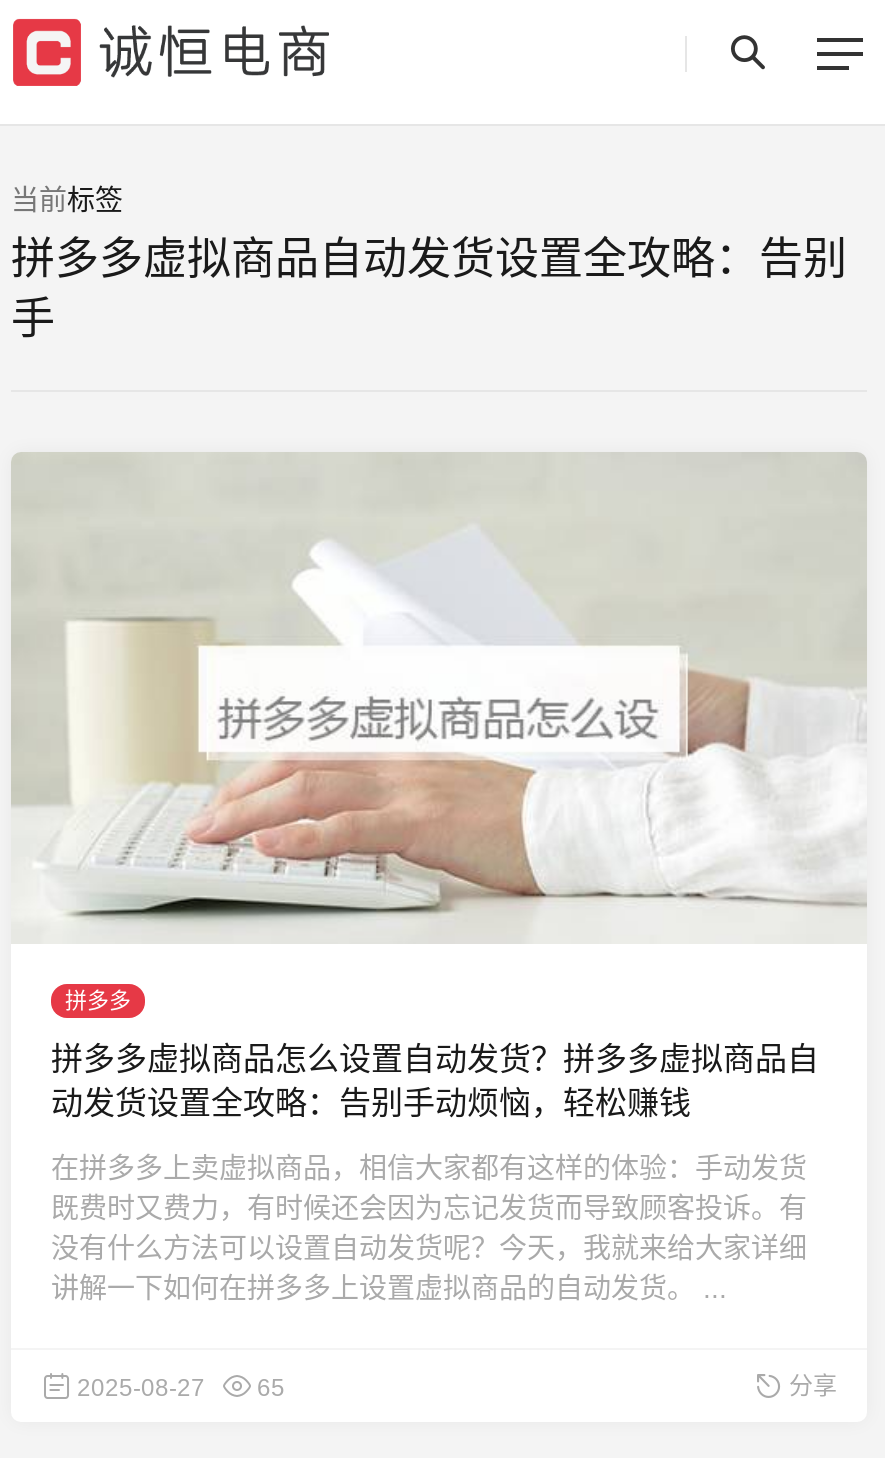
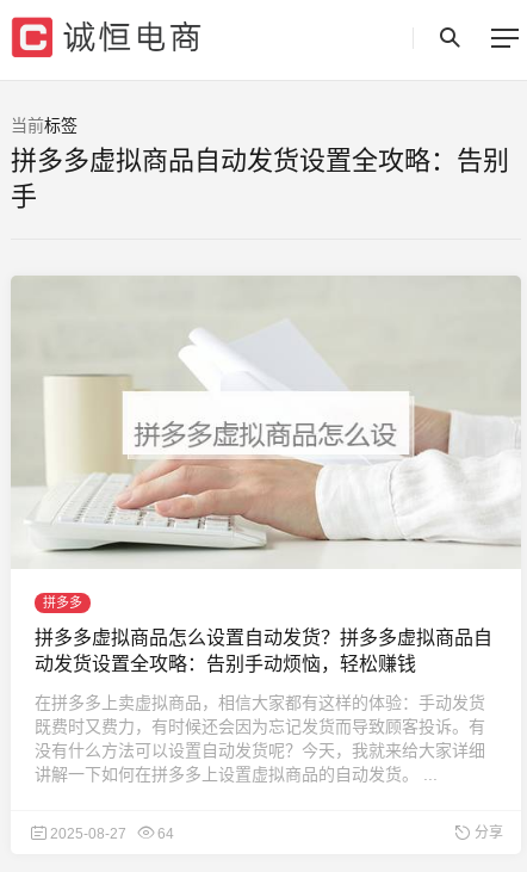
- 2025-08-27 65
+ 2025-08-27 64
